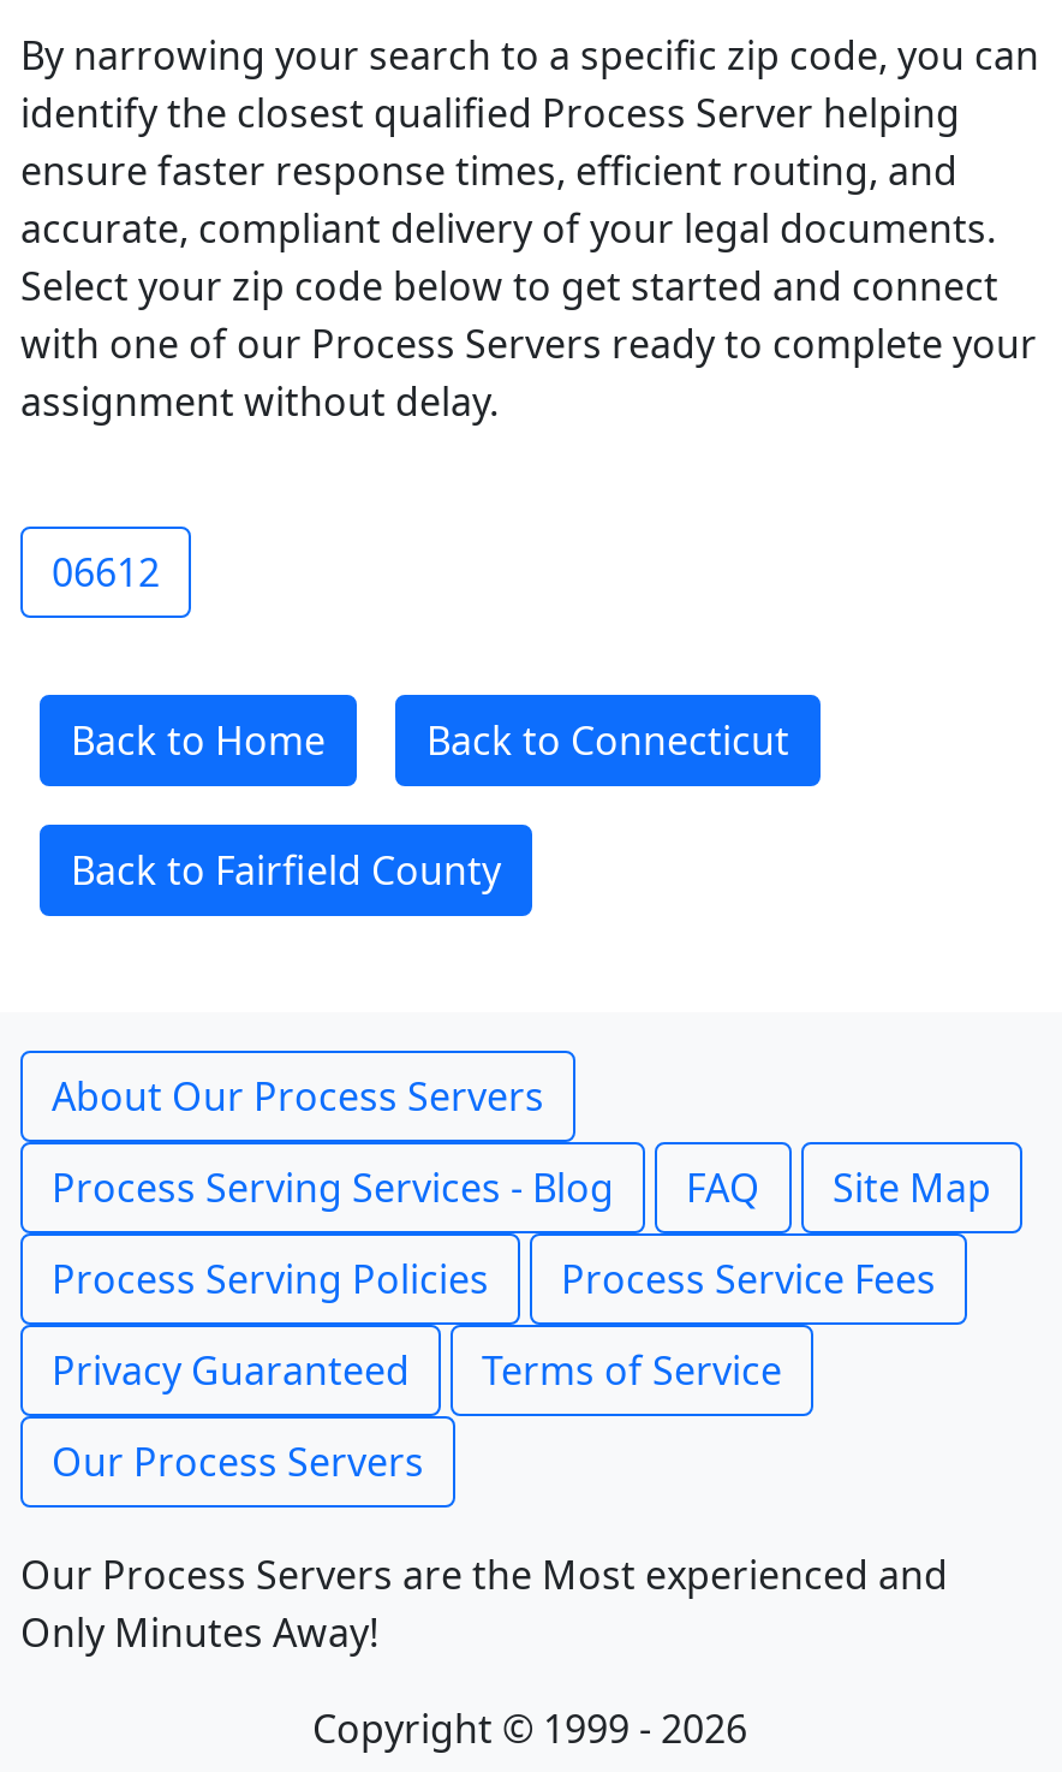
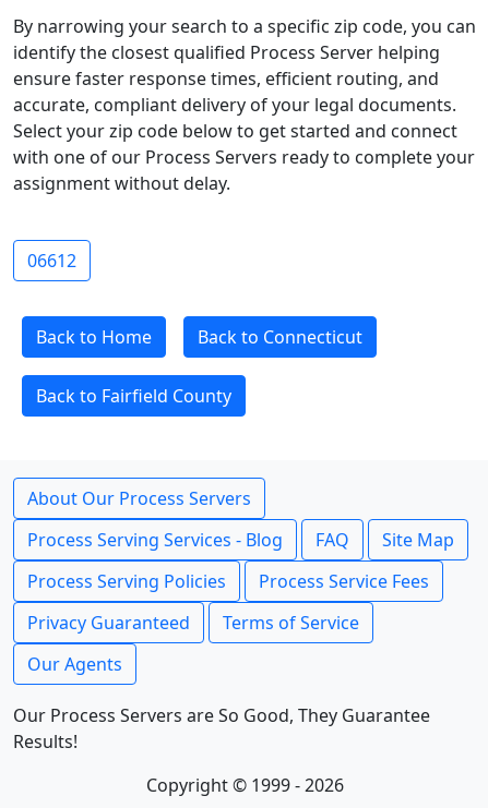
- Our Process Servers
+ Our Agents

- Our Process Servers are the Most experienced and
- Only Minutes Away!
+ Our Process Servers are So Good, They Guarantee
+ Results!
